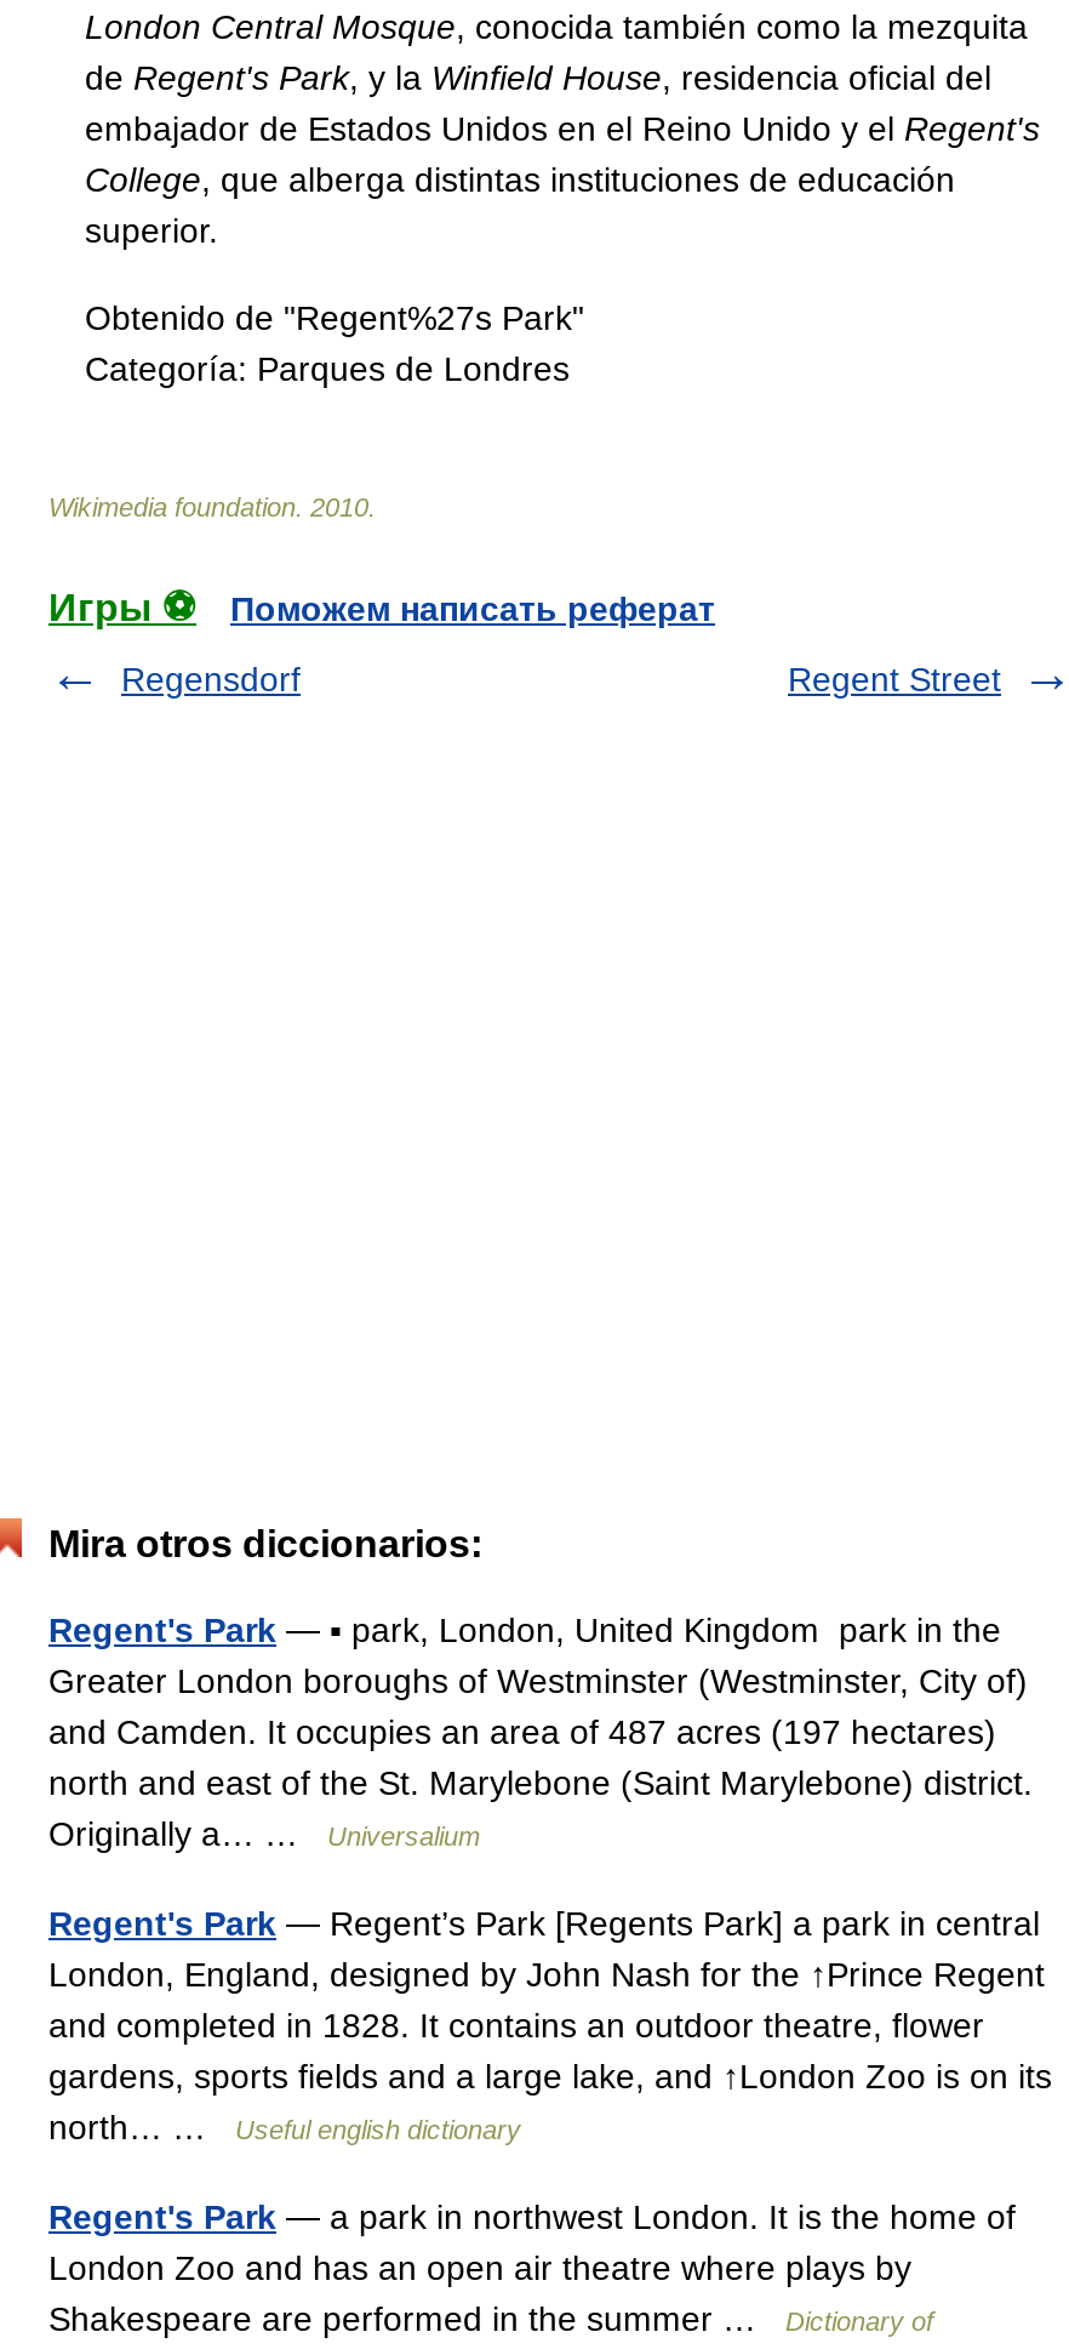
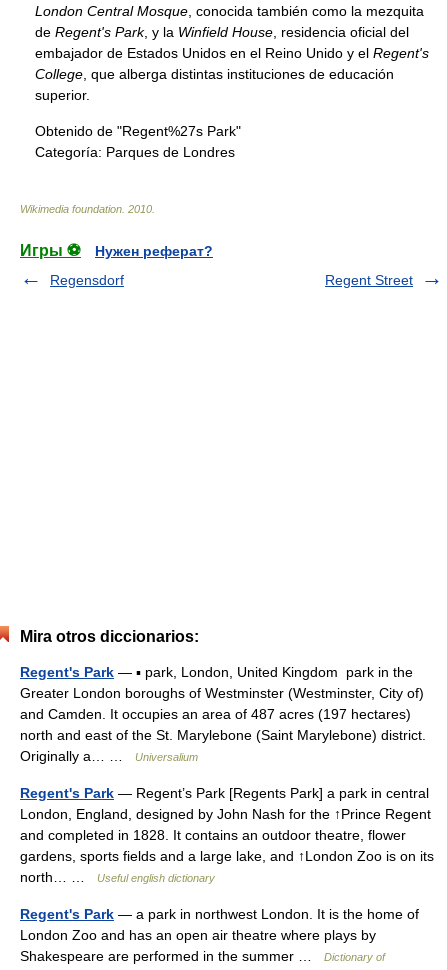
- Поможем написать реферат
+ Нужен реферат?
